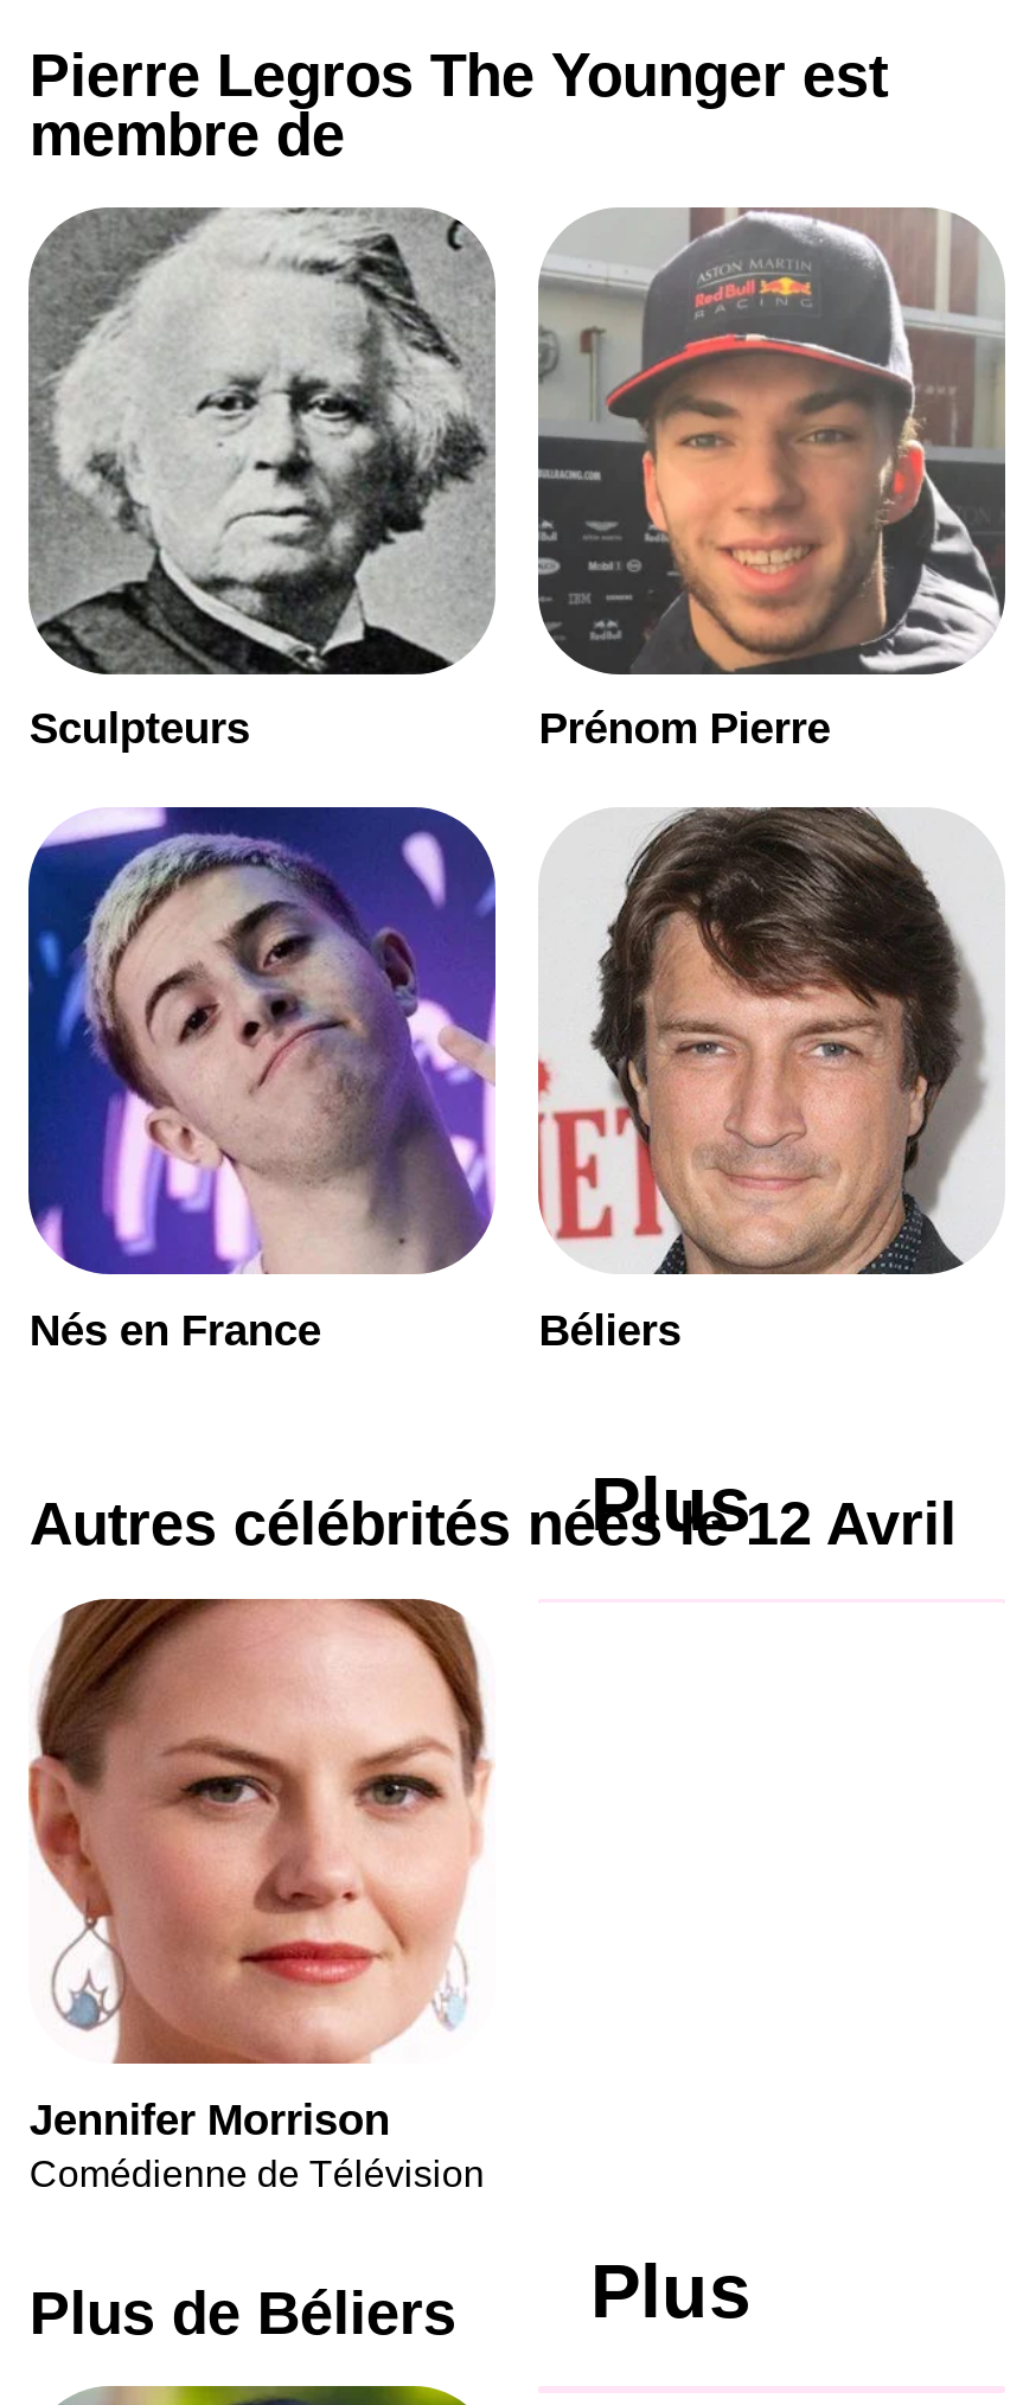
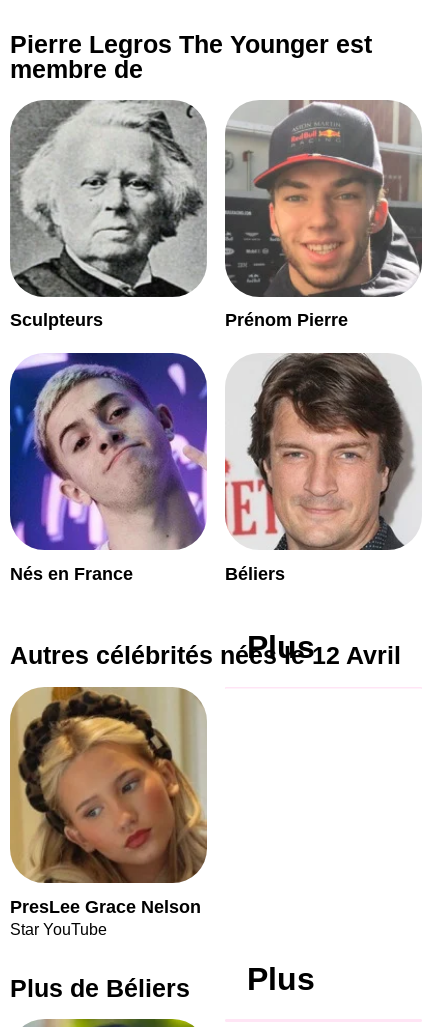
- [image]
- Jennifer Morrison
- Comédienne de Télévision
+ [image]
+ PresLee Grace Nelson
+ Star YouTube
